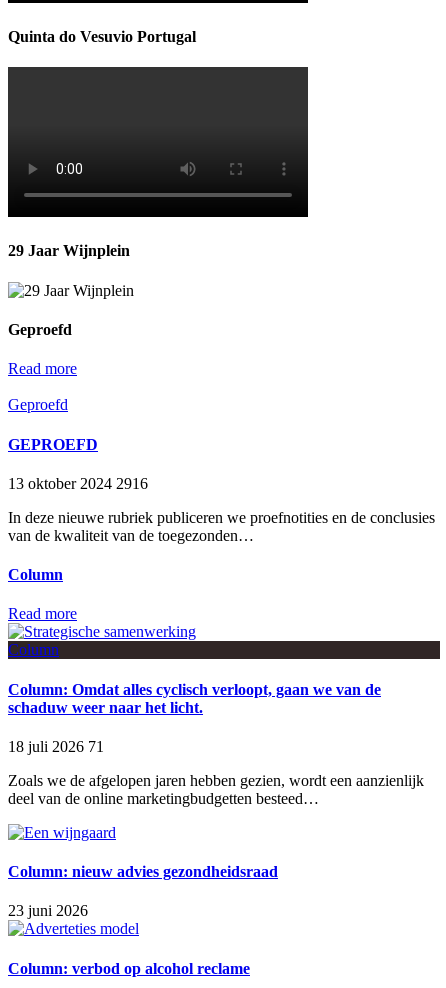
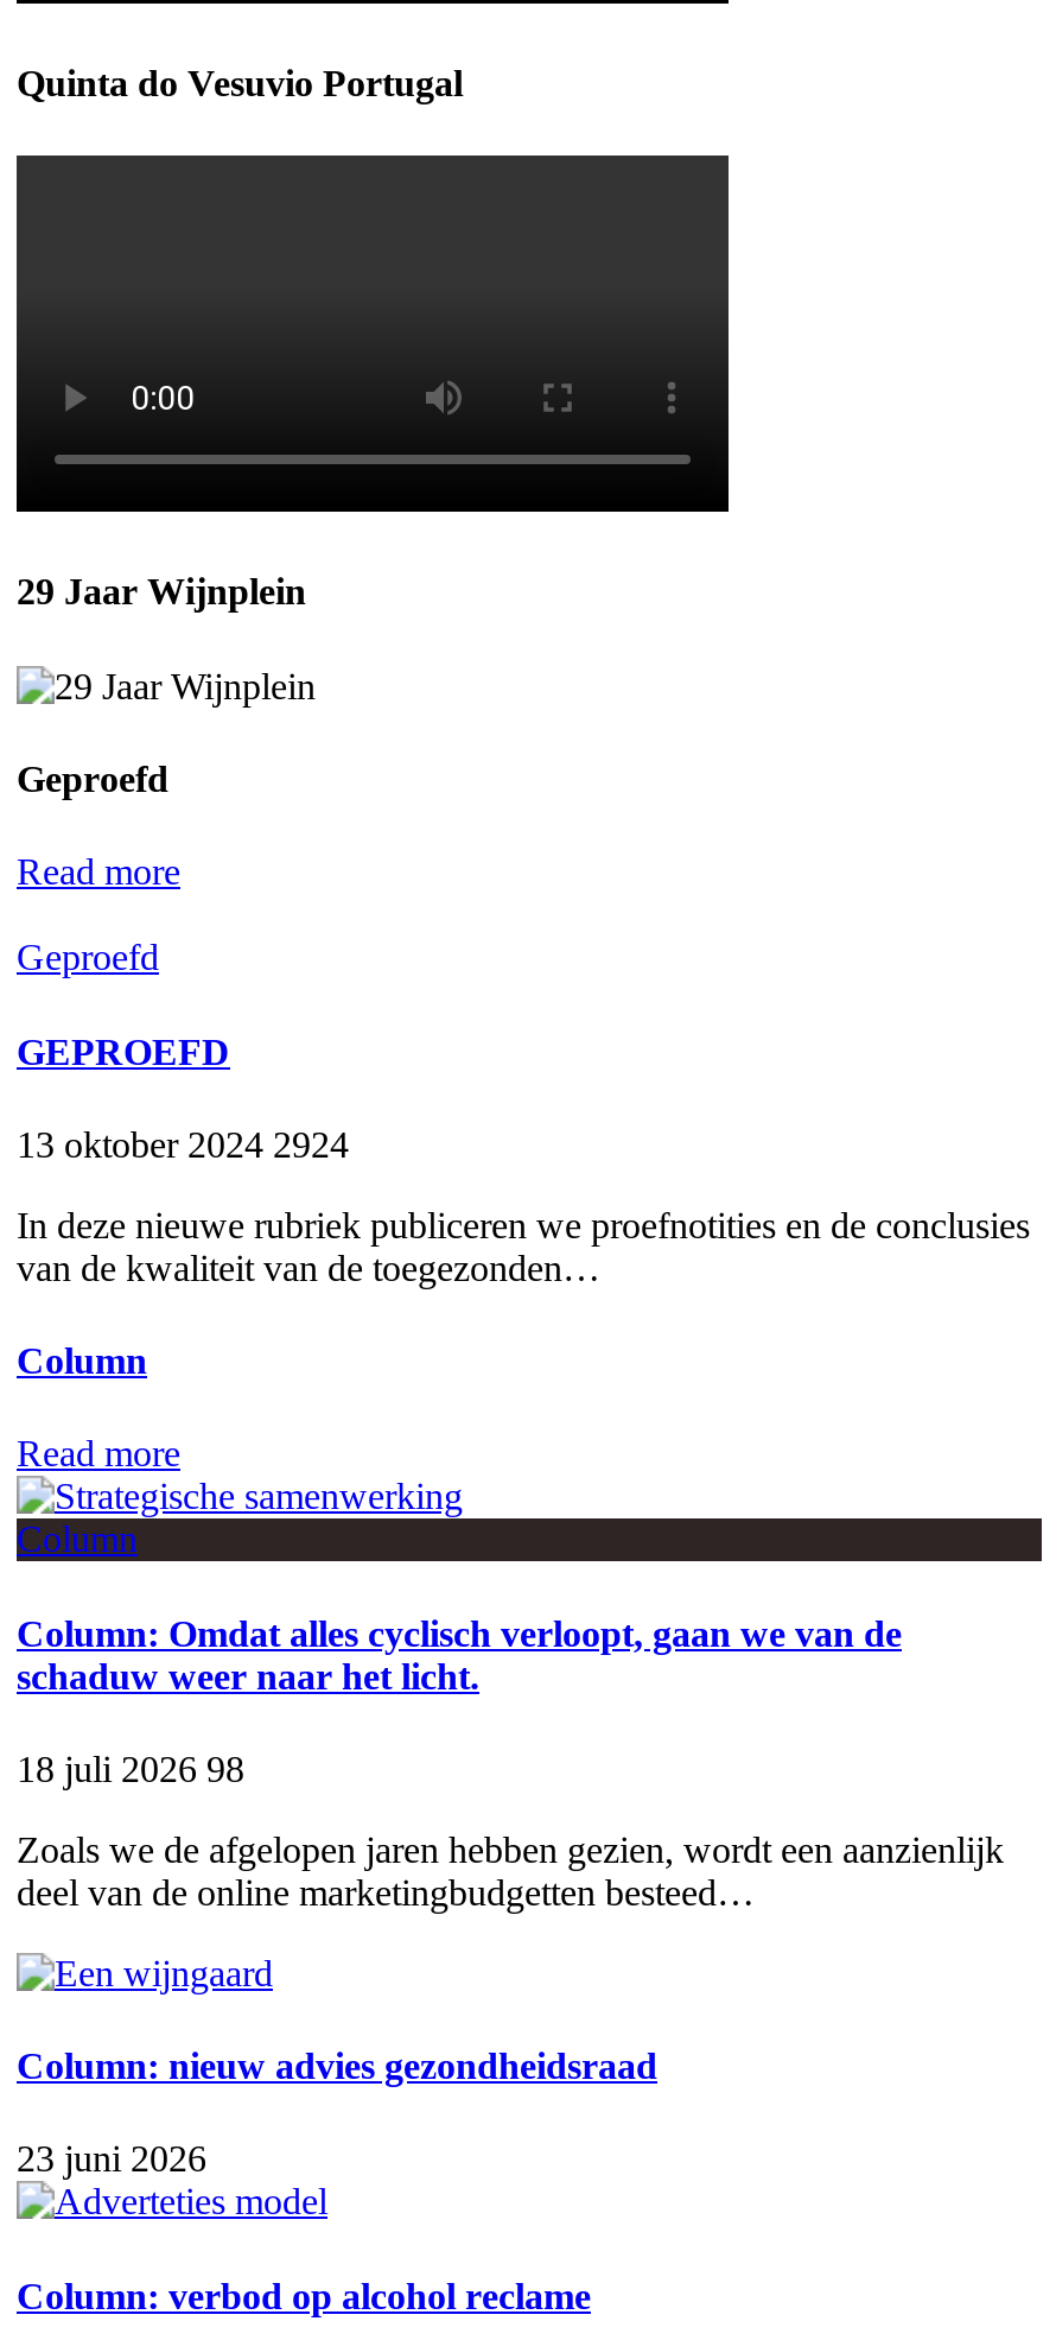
- 13 oktober 2024 2916
+ 13 oktober 2024 2924

- 18 juli 2026 71
+ 18 juli 2026 98
